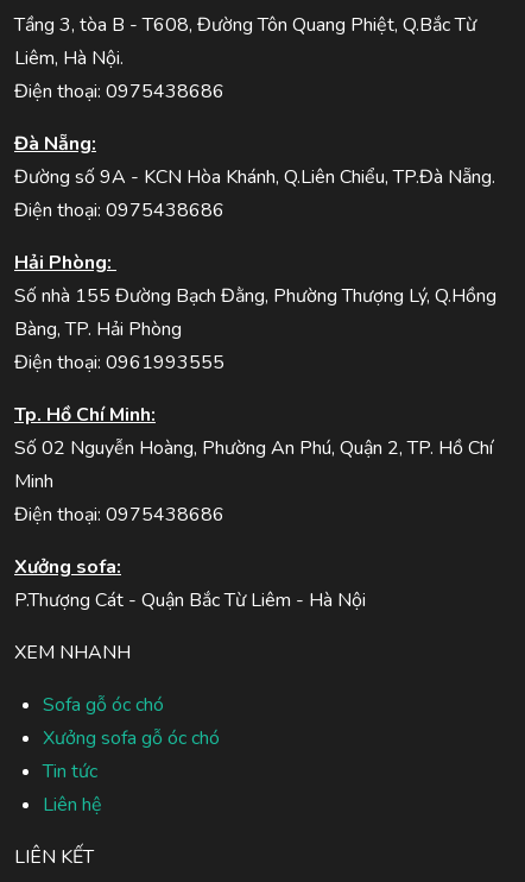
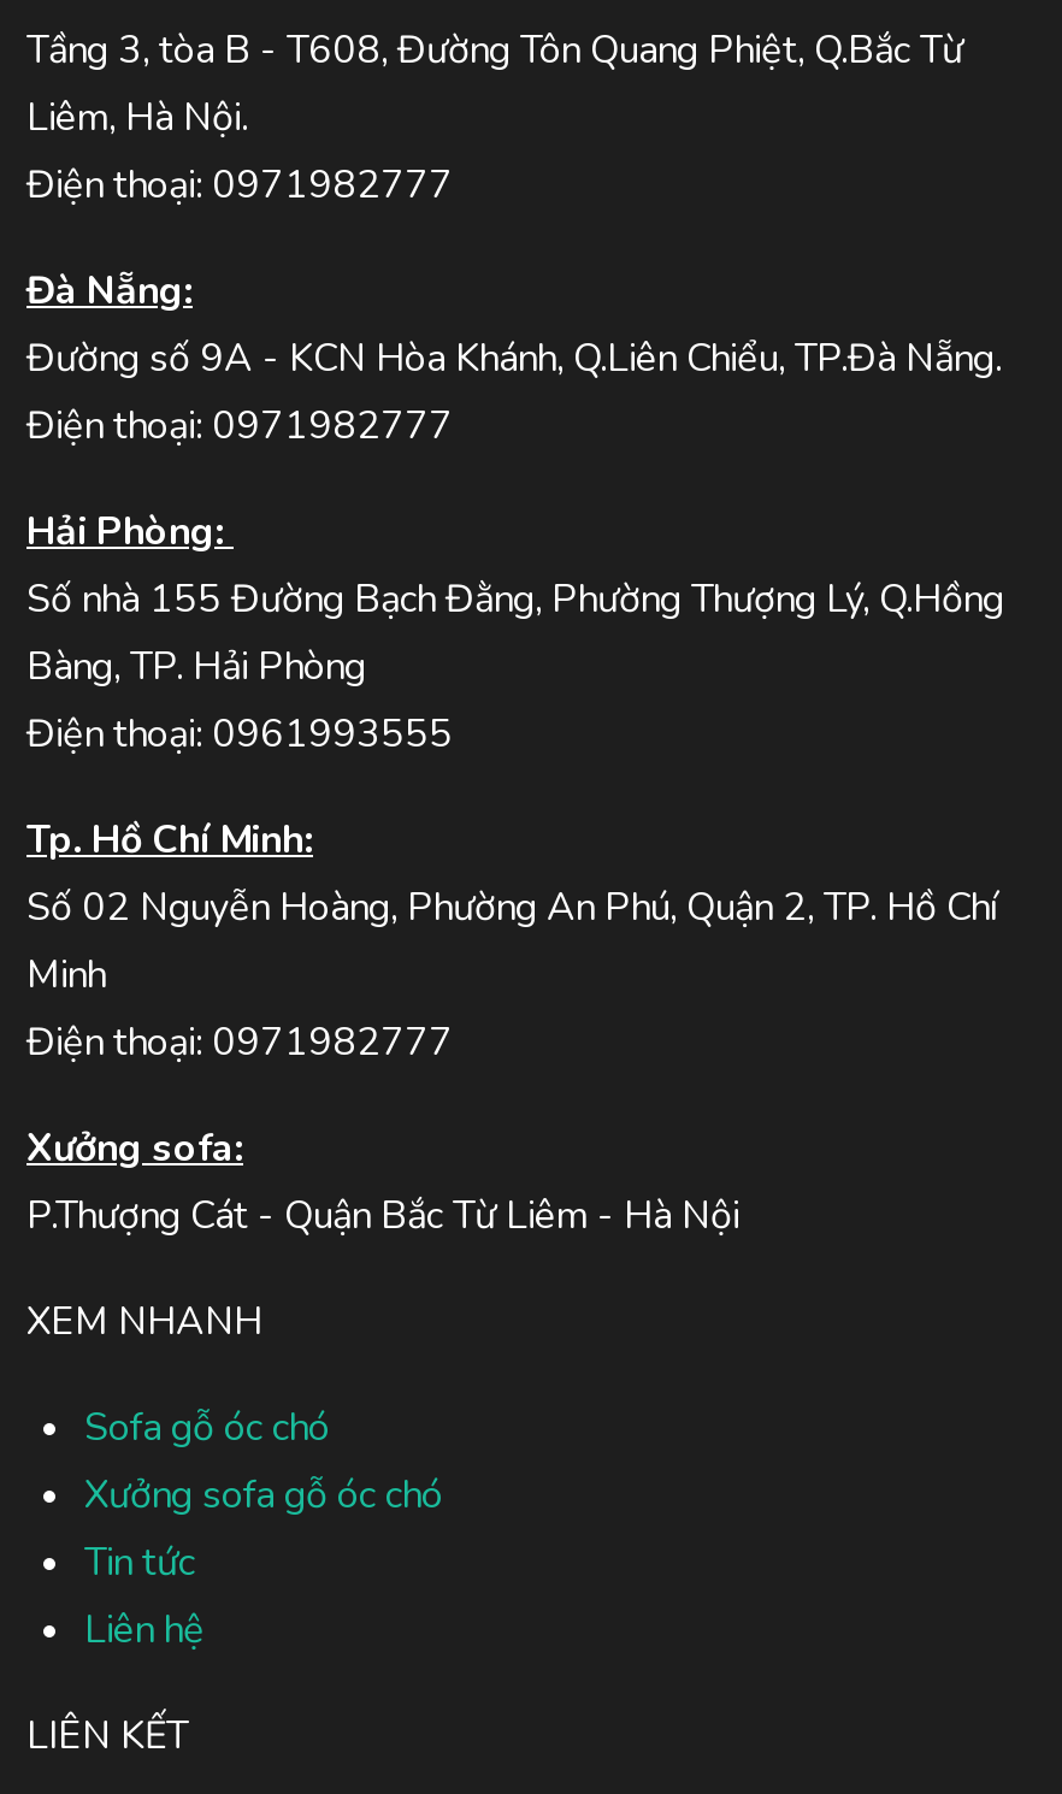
- Điện thoại: 0975438686
+ Điện thoại: 0971982777

- Điện thoại: 0975438686
+ Điện thoại: 0971982777

- Điện thoại: 0975438686
+ Điện thoại: 0971982777
